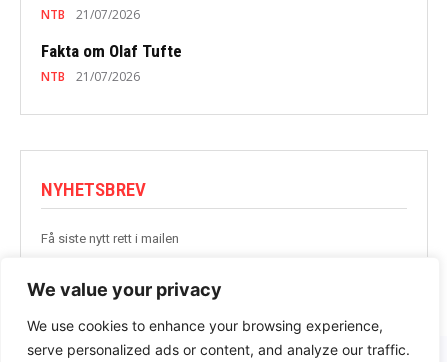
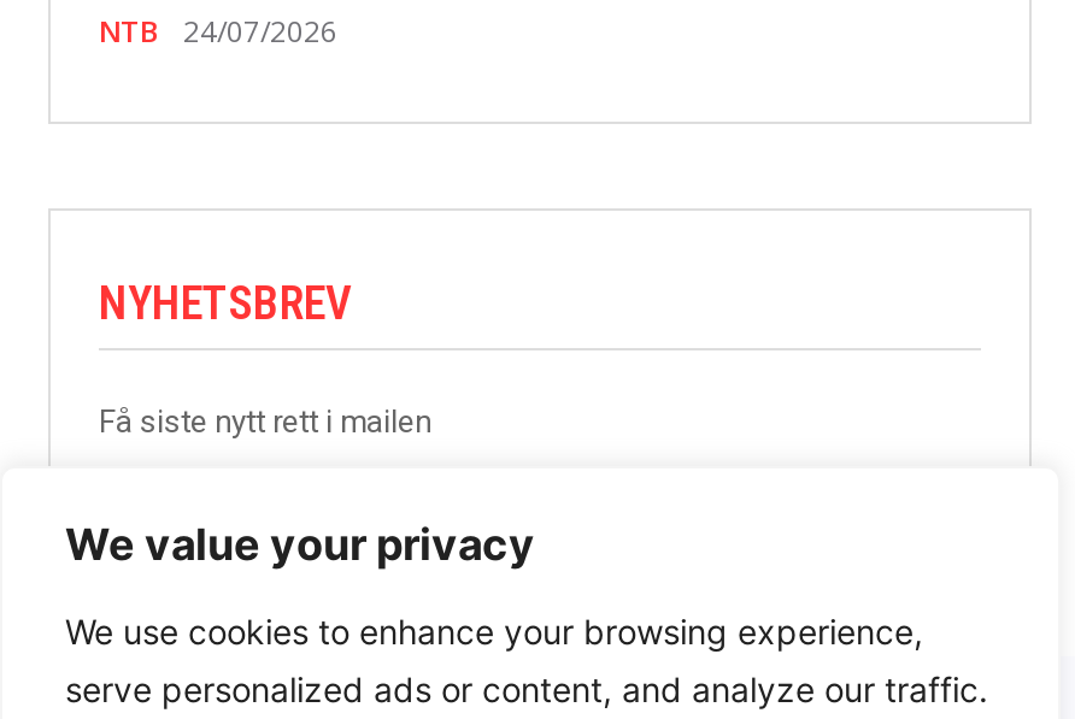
- 21/07/2026
- Fakta om Olaf Tufte
- NTB
- 21/07/2026
+ 24/07/2026
